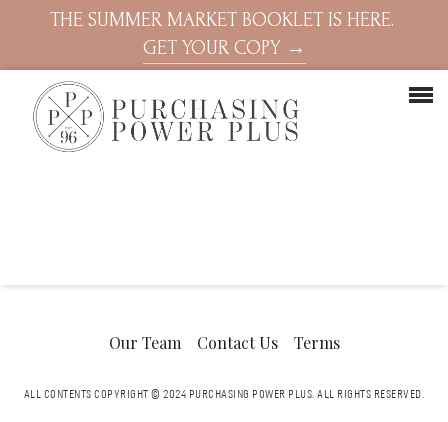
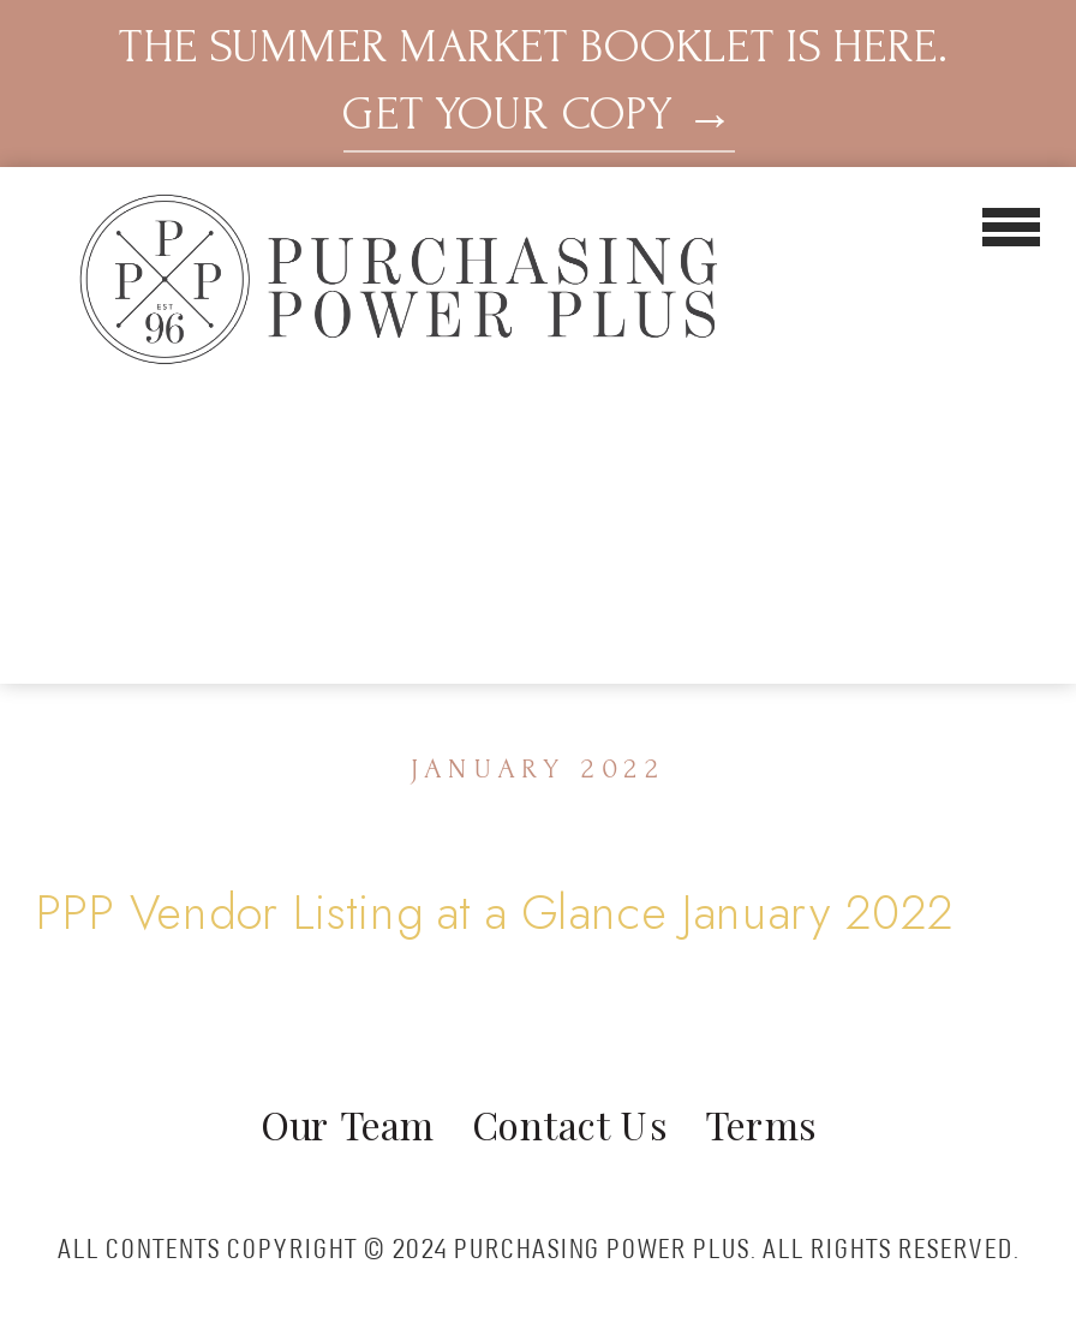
+ JANUARY 2022
+ PPP Vendor Listing at a Glance January 2022
